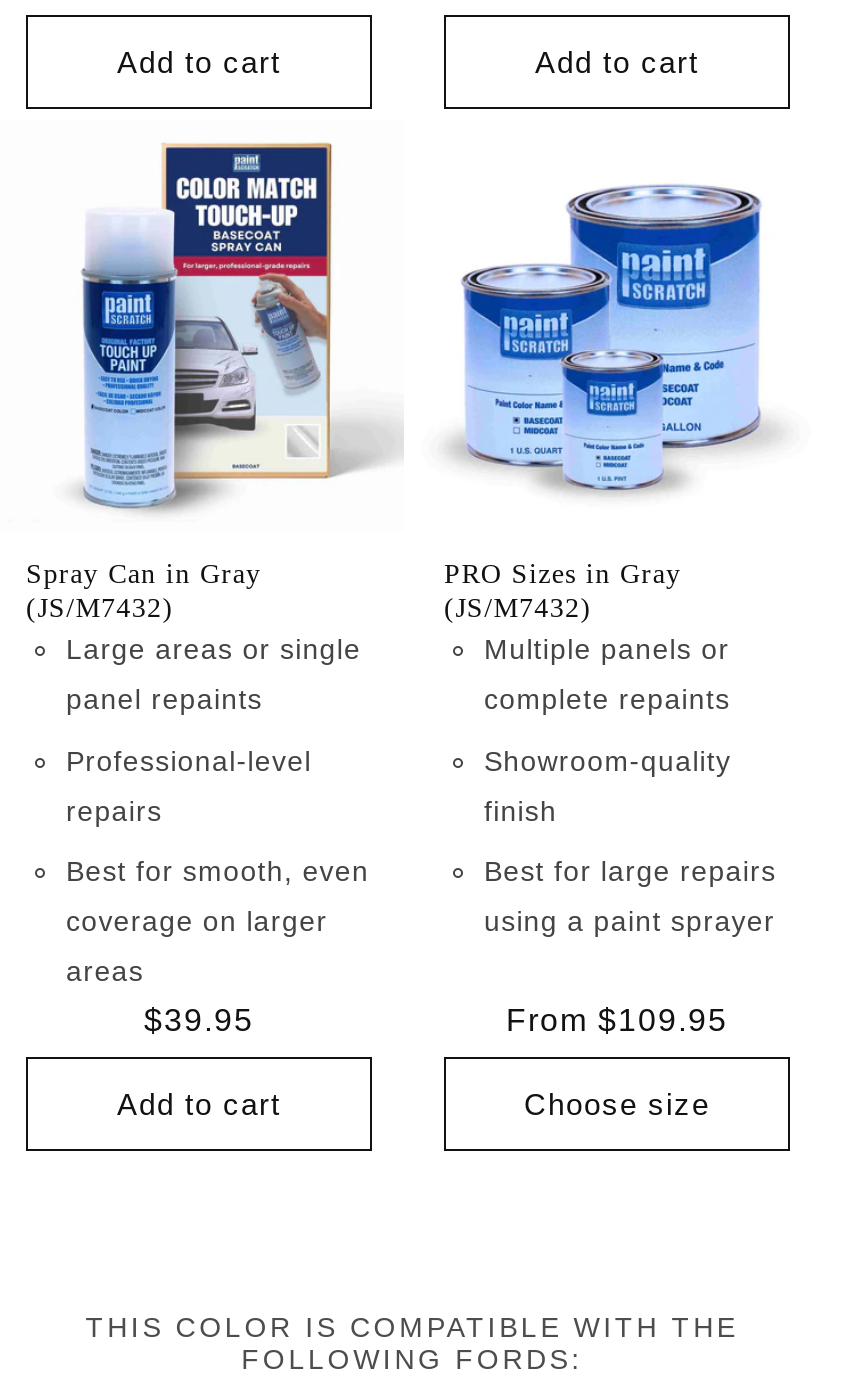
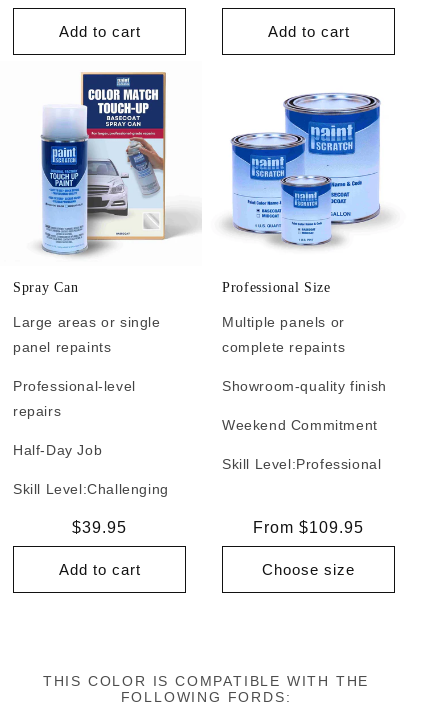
- Spray Can in Gray
- (JS/M7432)
+ Spray Can

- PRO Sizes in Gray
- (JS/M7432)
+ Professional Size

- Showroom-quality
- finish
- Best for large repairs
- using a paint sprayer
+ Showroom-quality finish
+ Weekend Commitment
+ Skill Level: Professional

- Best for smooth, even
- coverage on larger
- areas
+ Half-Day Job
+ Skill Level: Challenging
